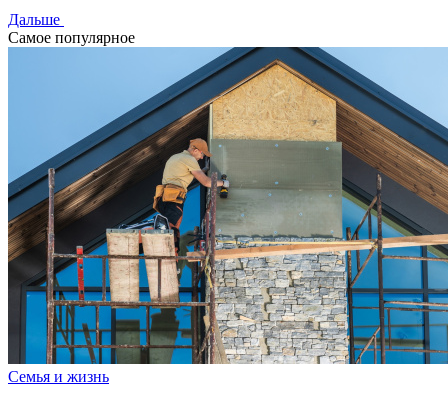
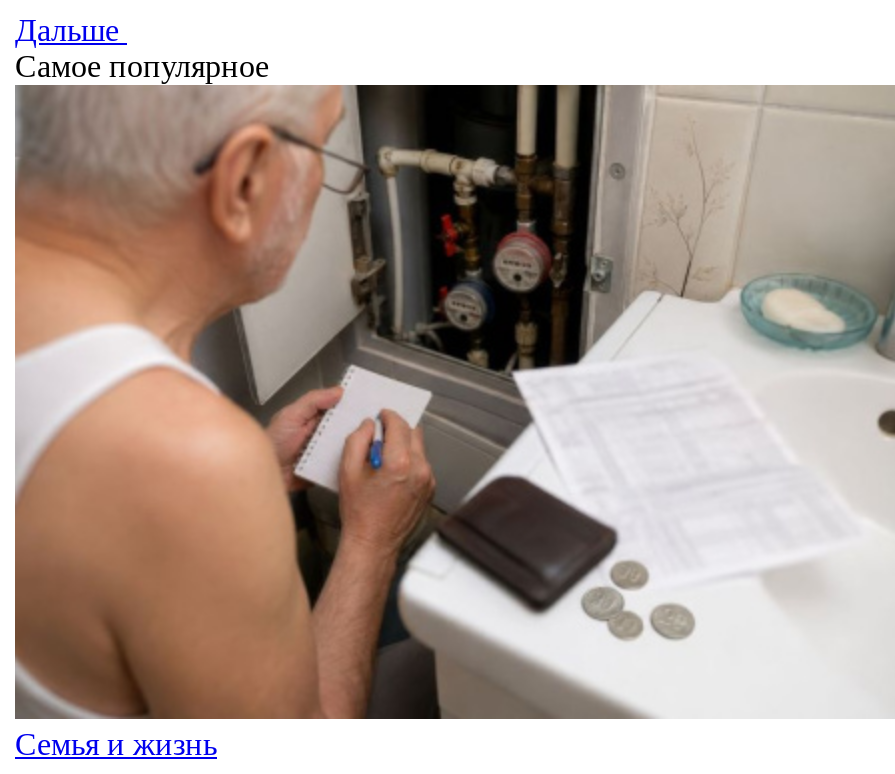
- [image]
+ [image]
